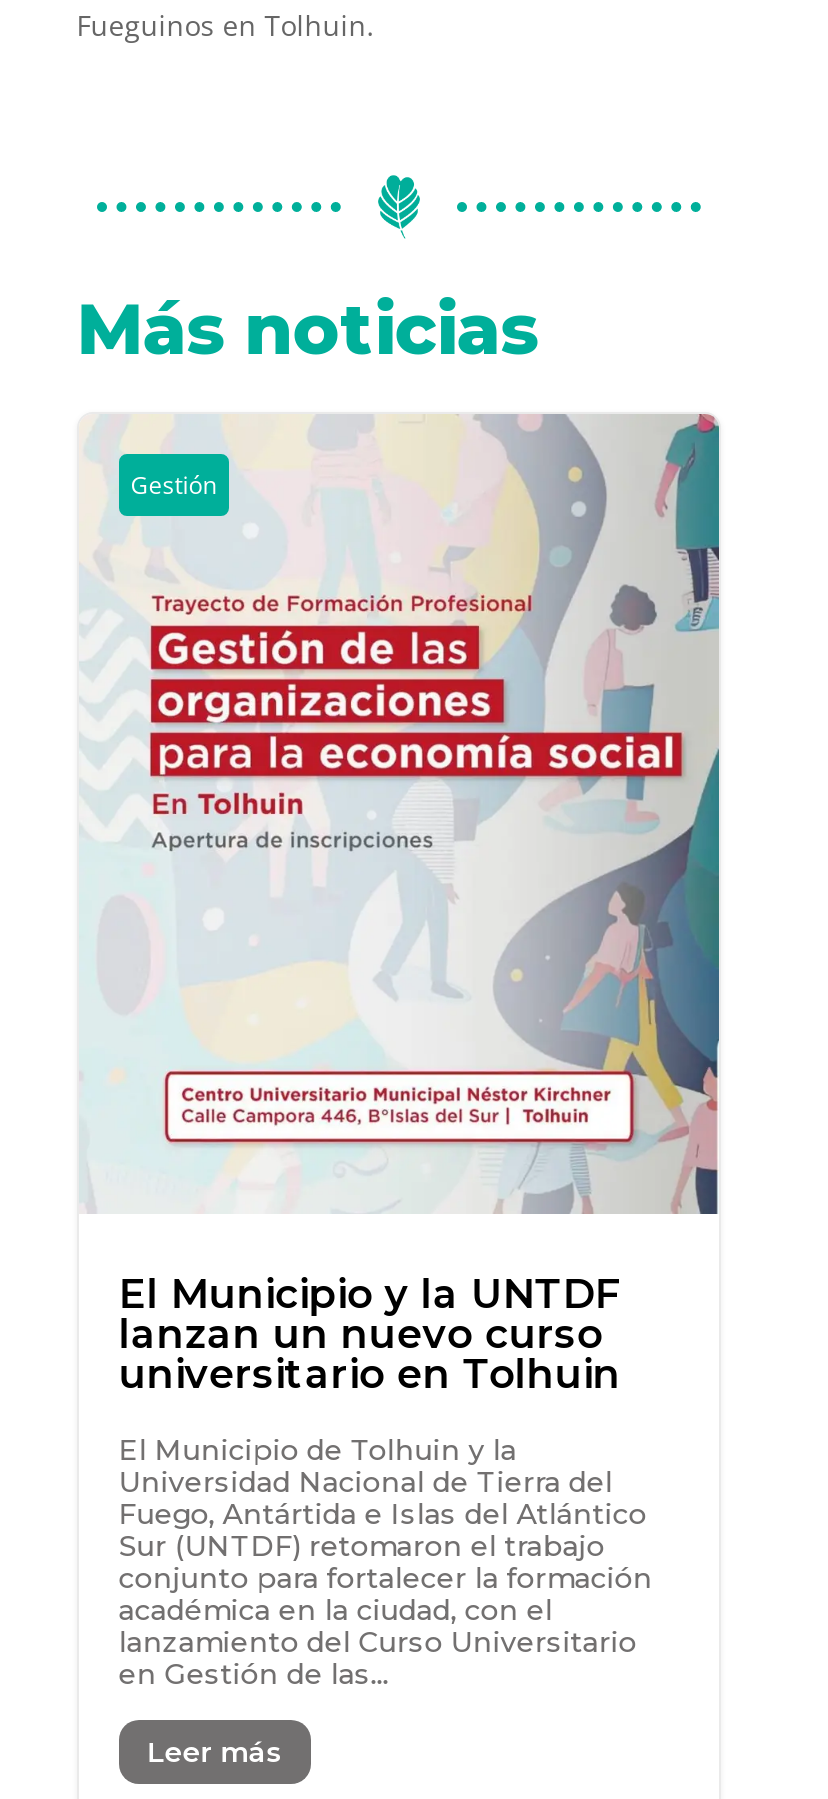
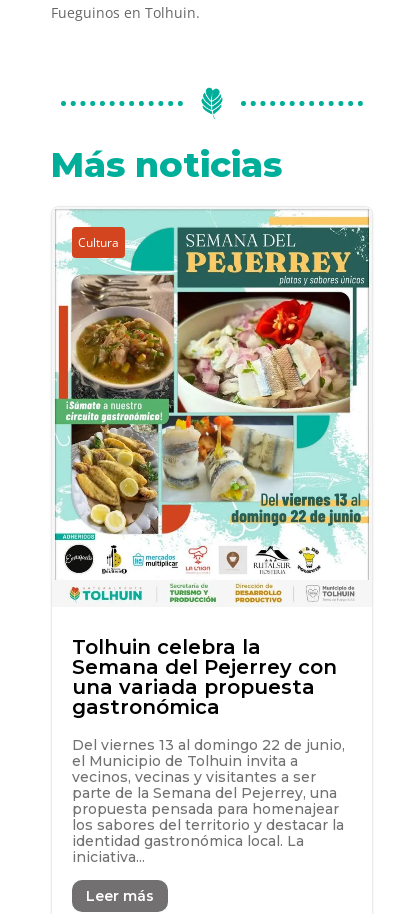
- [image]
- Gestión
+ [image]
+ Cultura

- El Municipio y la UNTDF
- lanzan un nuevo curso
- universitario en Tolhuin
+ Tolhuin celebra la
+ Semana del Pejerrey con
+ una variada propuesta
+ gastronómica

- El Municipio de Tolhuin y la
- Universidad Nacional de Tierra del
- Fuego, Antártida e Islas del Atlántico
- Sur (UNTDF) retomaron el trabajo
- conjunto para fortalecer la formación
- académica en la ciudad, con el
- lanzamiento del Curso Universitario
- en Gestión de las...
+ Del viernes 13 al domingo 22 de junio,
+ el Municipio de Tolhuin invita a
+ vecinos, vecinas y visitantes a ser
+ parte de la Semana del Pejerrey, una
+ propuesta pensada para homenajear
+ los sabores del territorio y destacar la
+ identidad gastronómica local. La
+ iniciativa...
